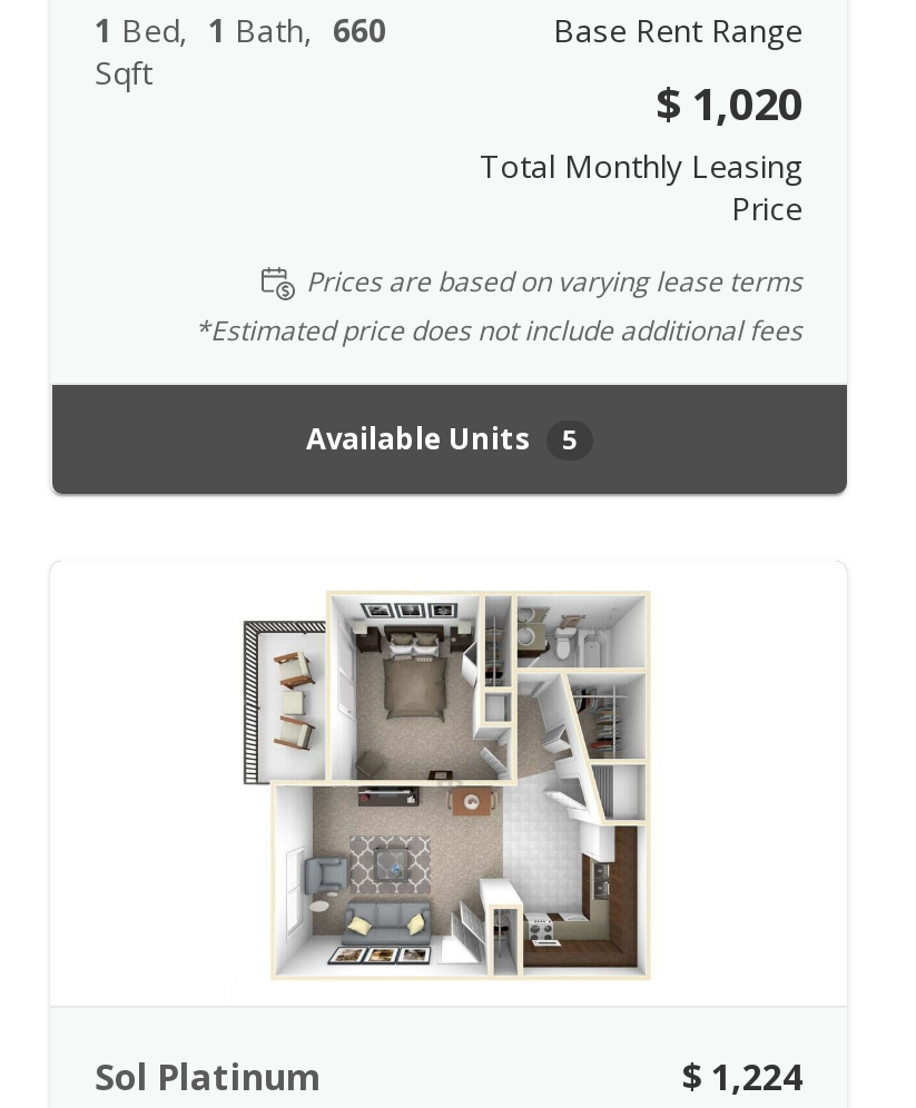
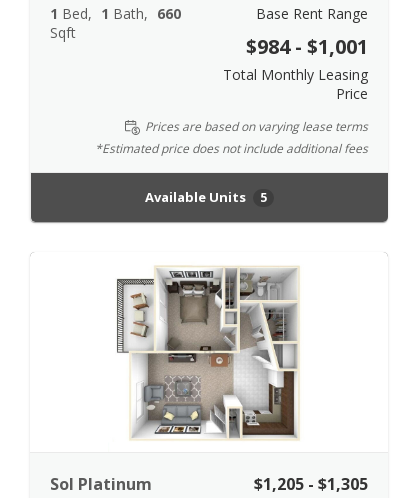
- $ 1,020
+ $984 - $1,001

- $ 1,224
+ $1,205 - $1,305
